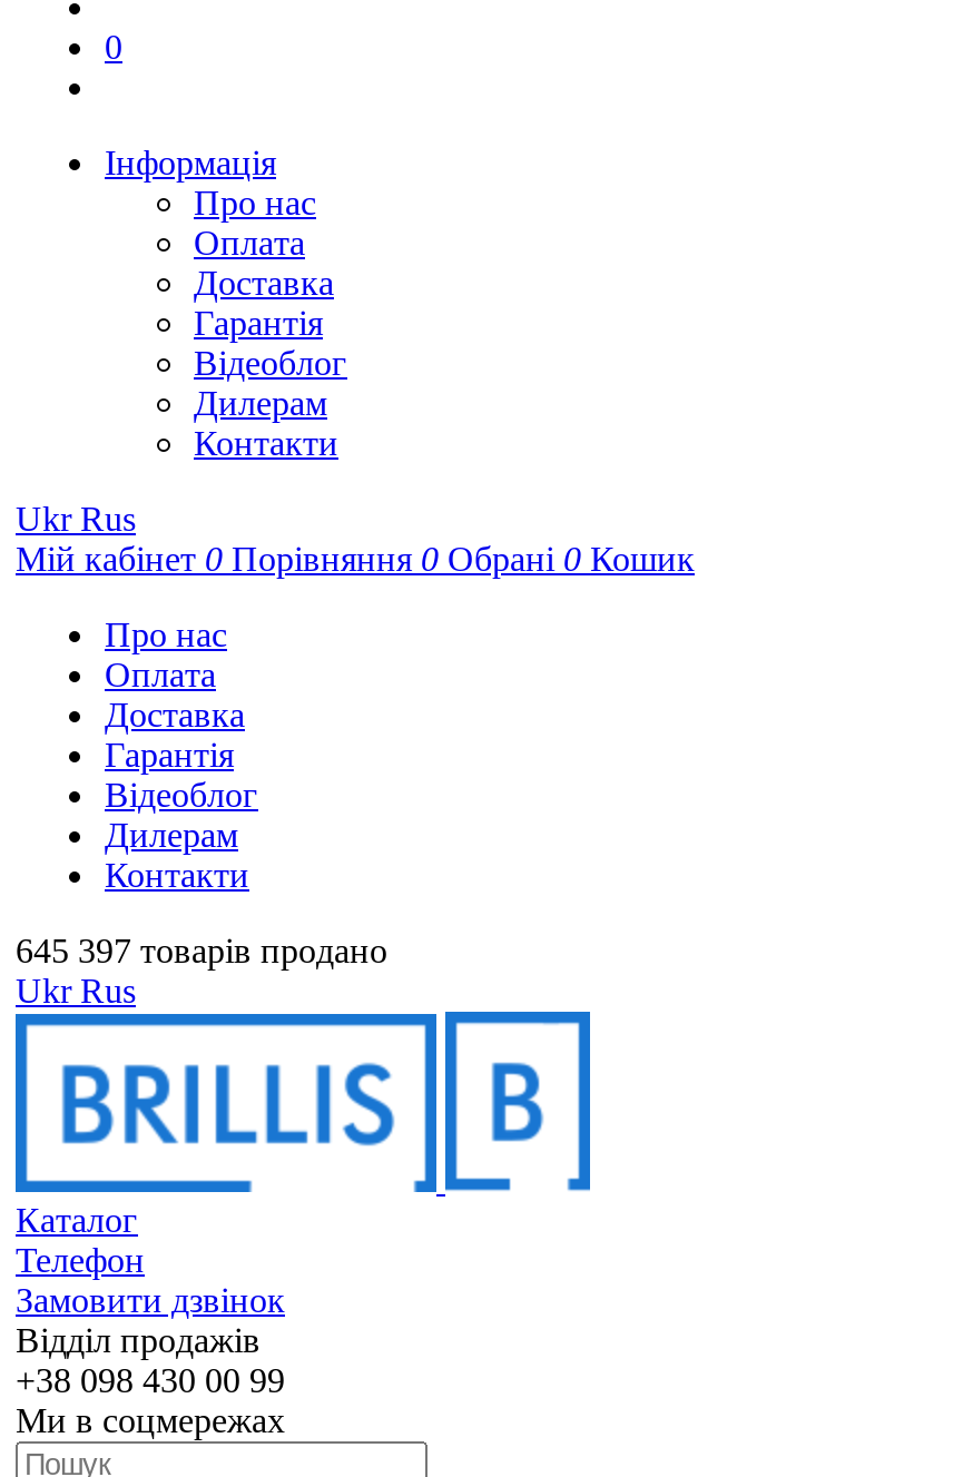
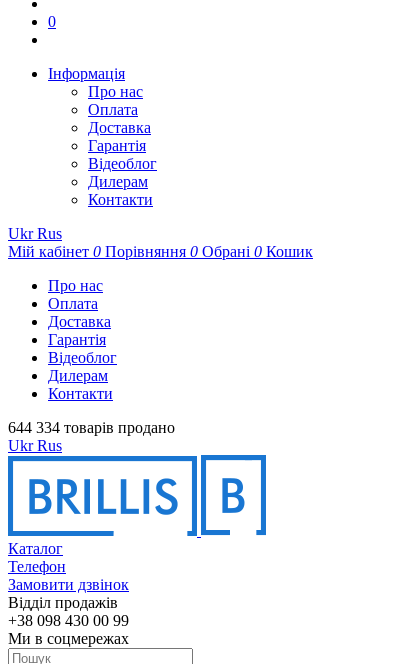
- 645 397 товарів продано
+ 644 334 товарів продано
